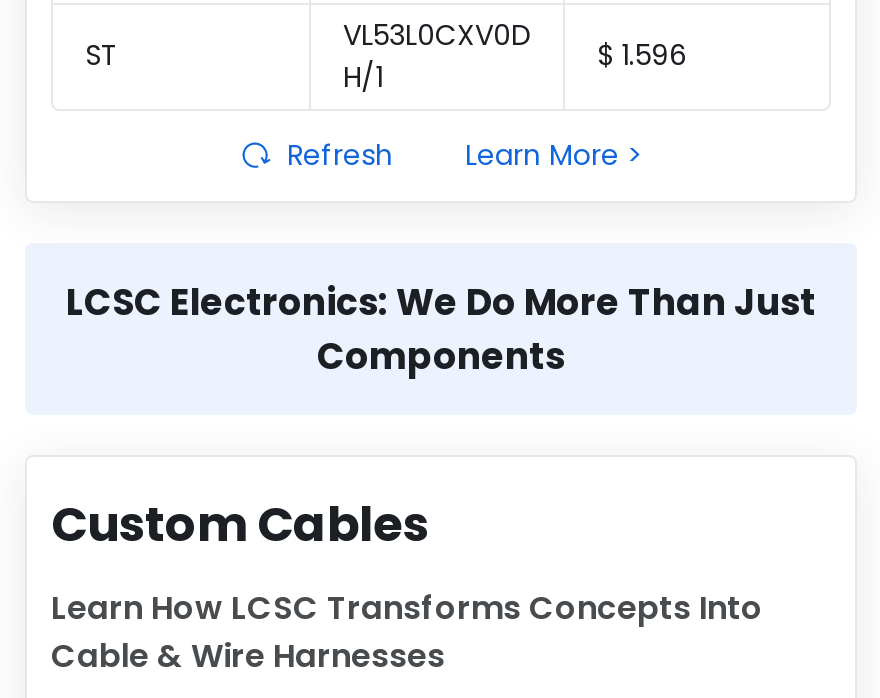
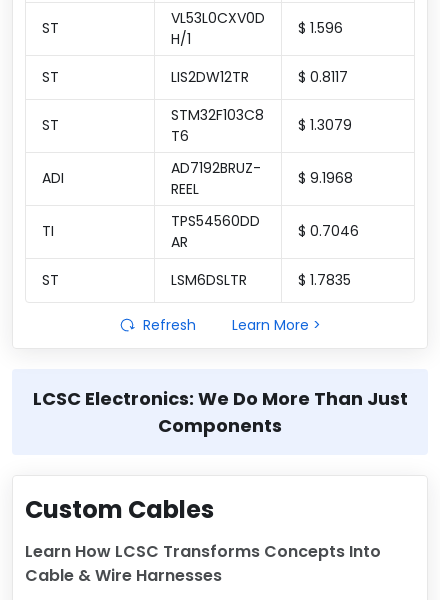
+ ST
+ LIS2DW12TR
+ $ 0.8117
+ ST
+ STM32F103C8
+ T6

+ $ 1.3079
+ ADI
+ AD7192BRUZ-
+ REEL

+ $ 9.1968
+ TI
+ TPS54560DD
+ AR

+ $ 0.7046
+ ST
+ LSM6DSLTR
+ $ 1.7835
